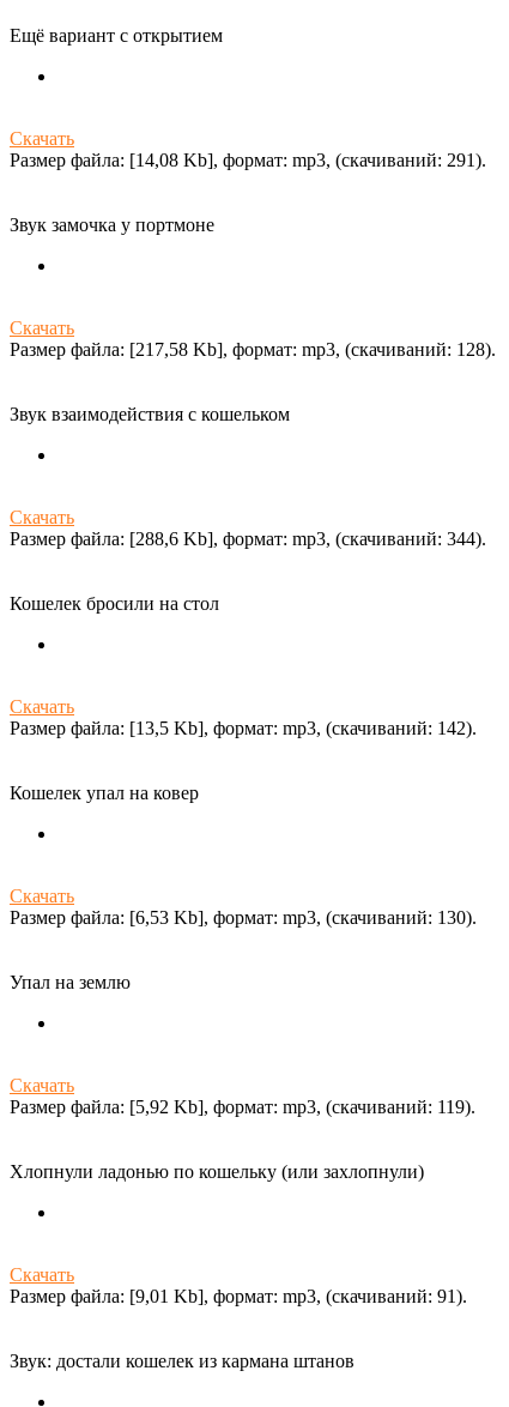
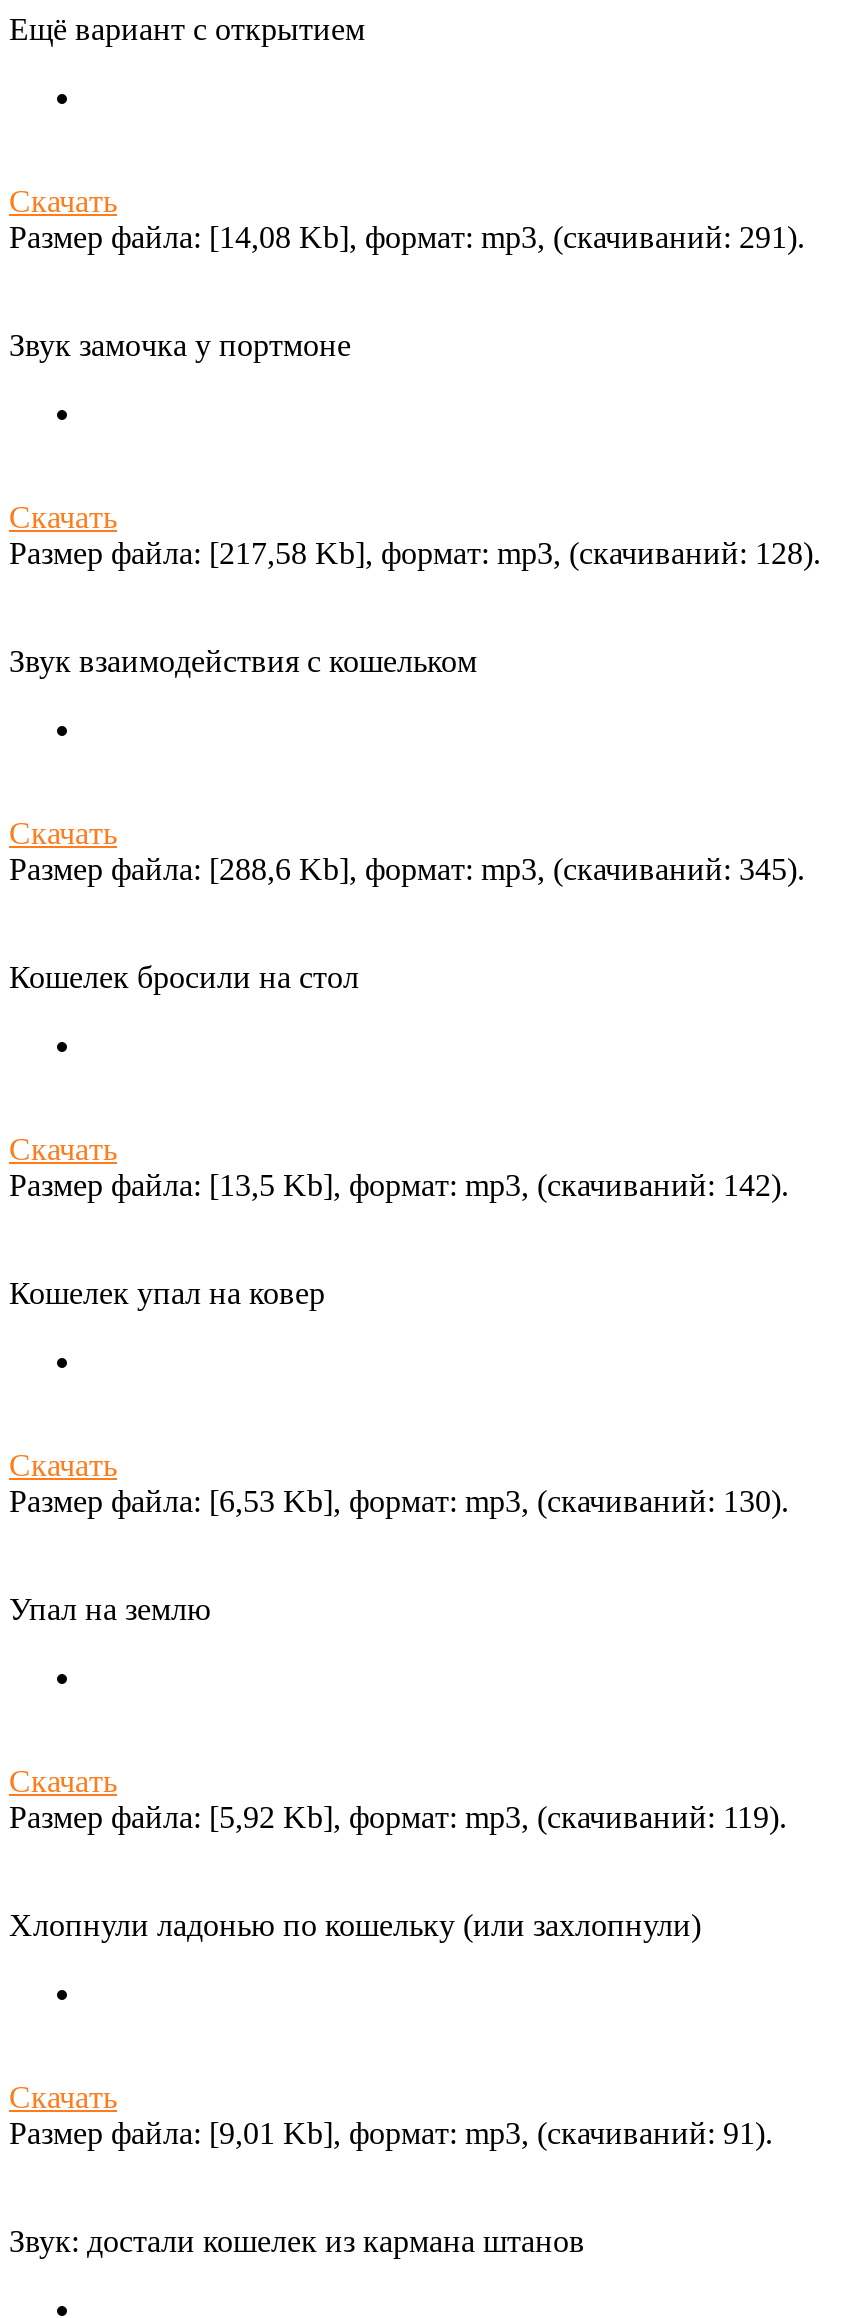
- Размер файла: [288,6 Kb], формат: mp3, (cкачиваний: 344).
+ Размер файла: [288,6 Kb], формат: mp3, (cкачиваний: 345).
